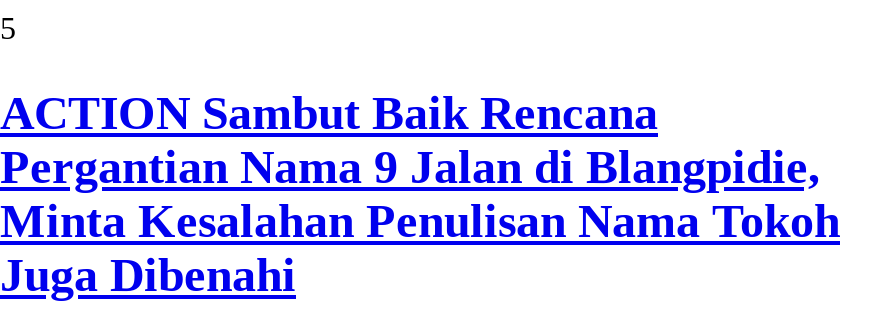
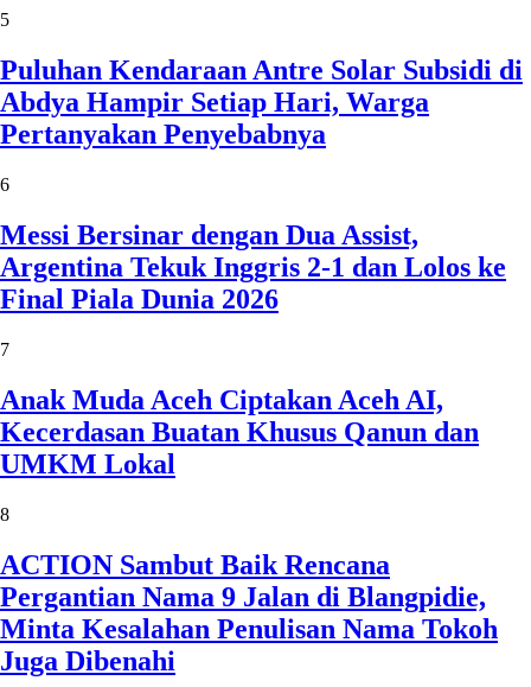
+ Puluhan Kendaraan Antre Solar Subsidi di
+ Abdya Hampir Setiap Hari, Warga
+ Pertanyakan Penyebabnya
+ 6
+ Messi Bersinar dengan Dua Assist,
+ Argentina Tekuk Inggris 2-1 dan Lolos ke
+ Final Piala Dunia 2026
+ 7
+ Anak Muda Aceh Ciptakan Aceh AI,
+ Kecerdasan Buatan Khusus Qanun dan
+ UMKM Lokal
+ 8
